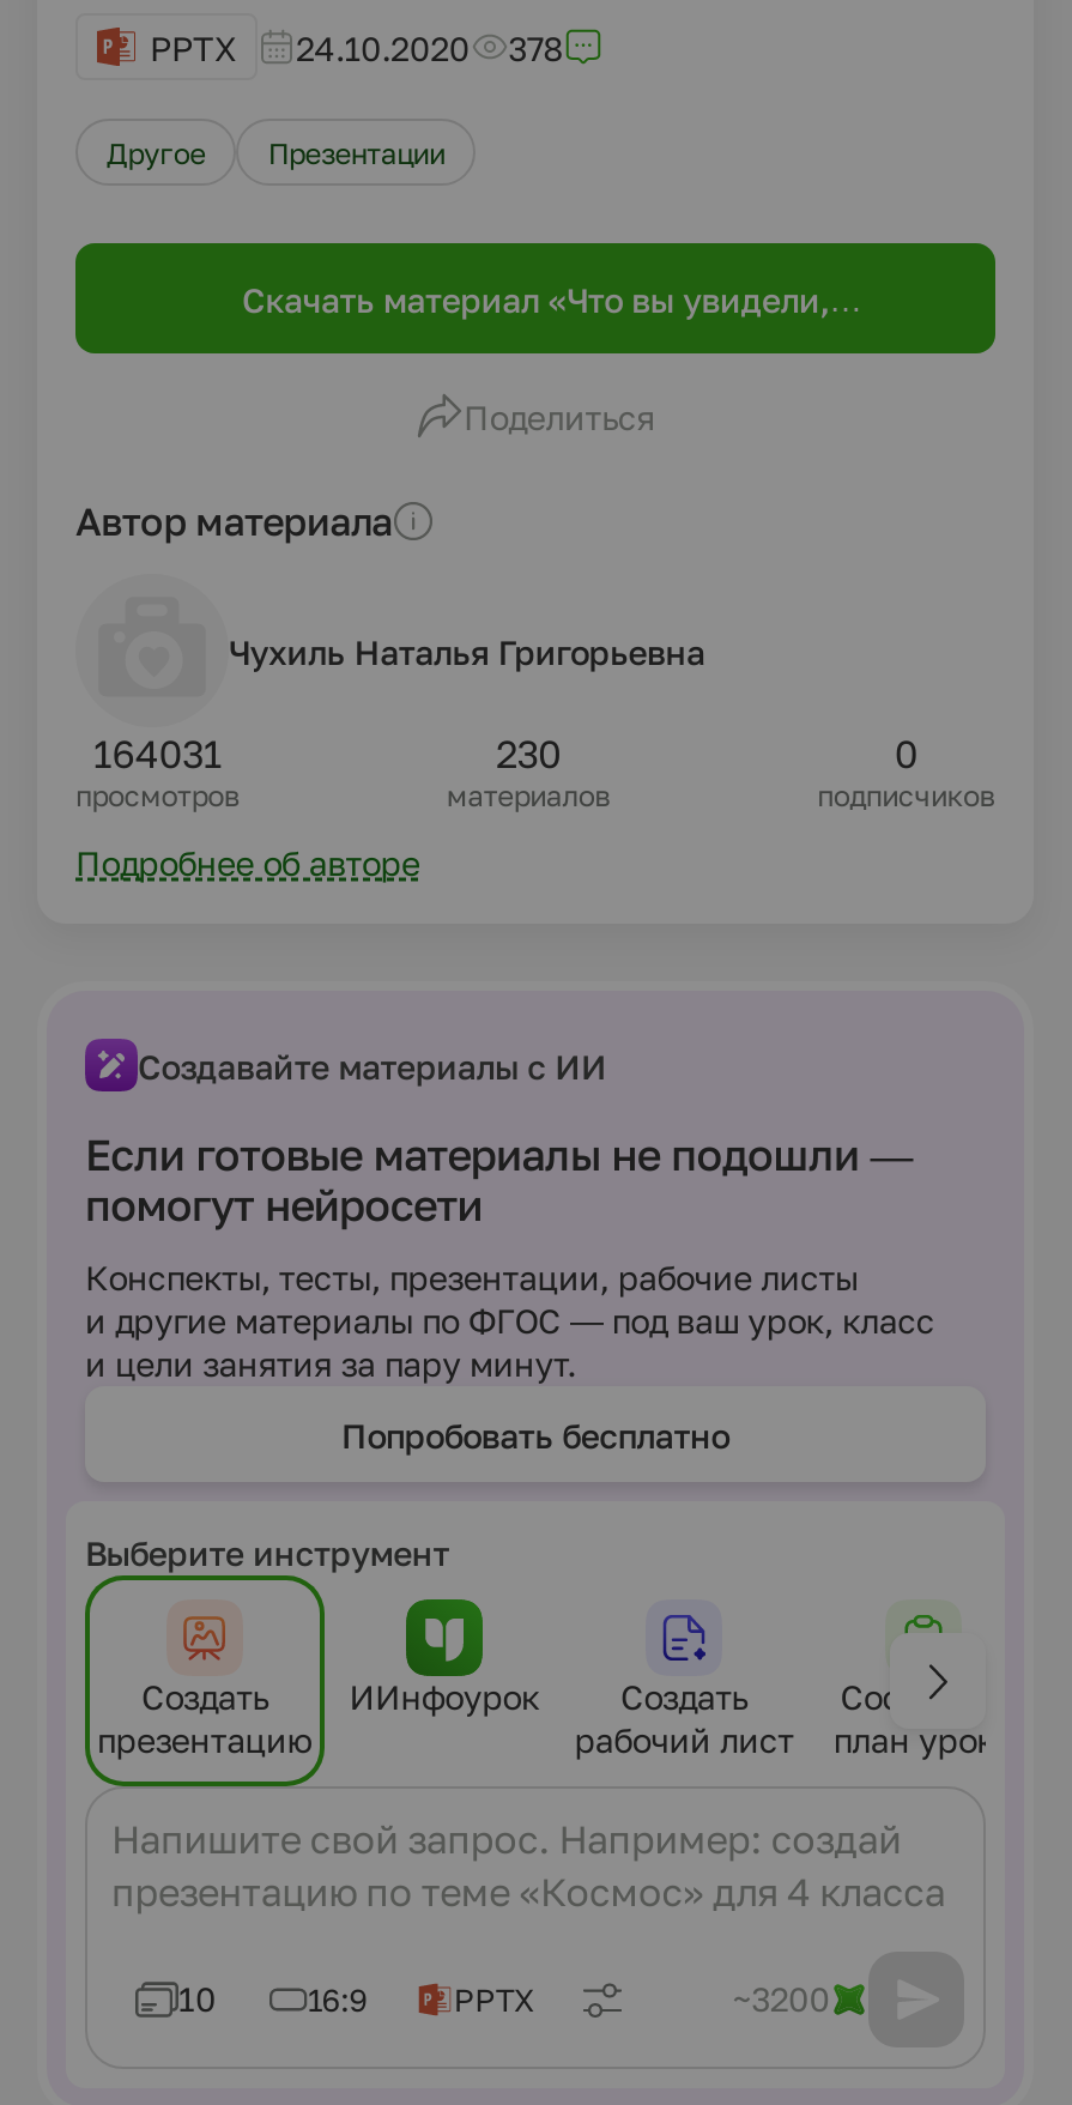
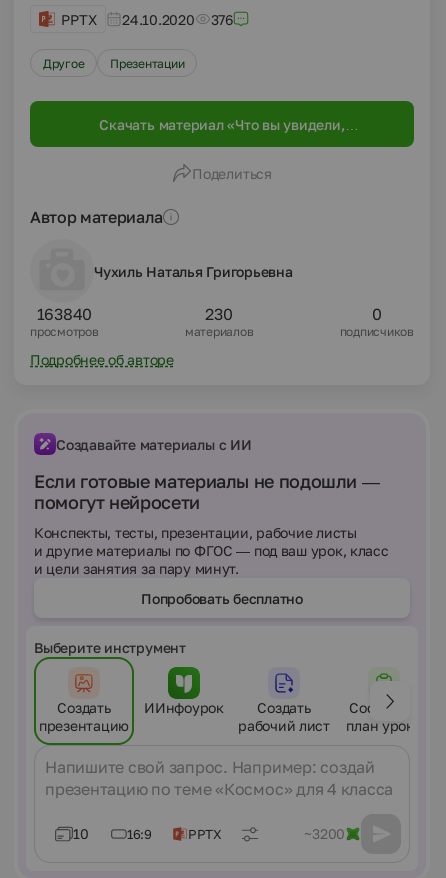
- PPTX 24.10.2020 378
+ PPTX 24.10.2020 376

- 164031
+ 163840
